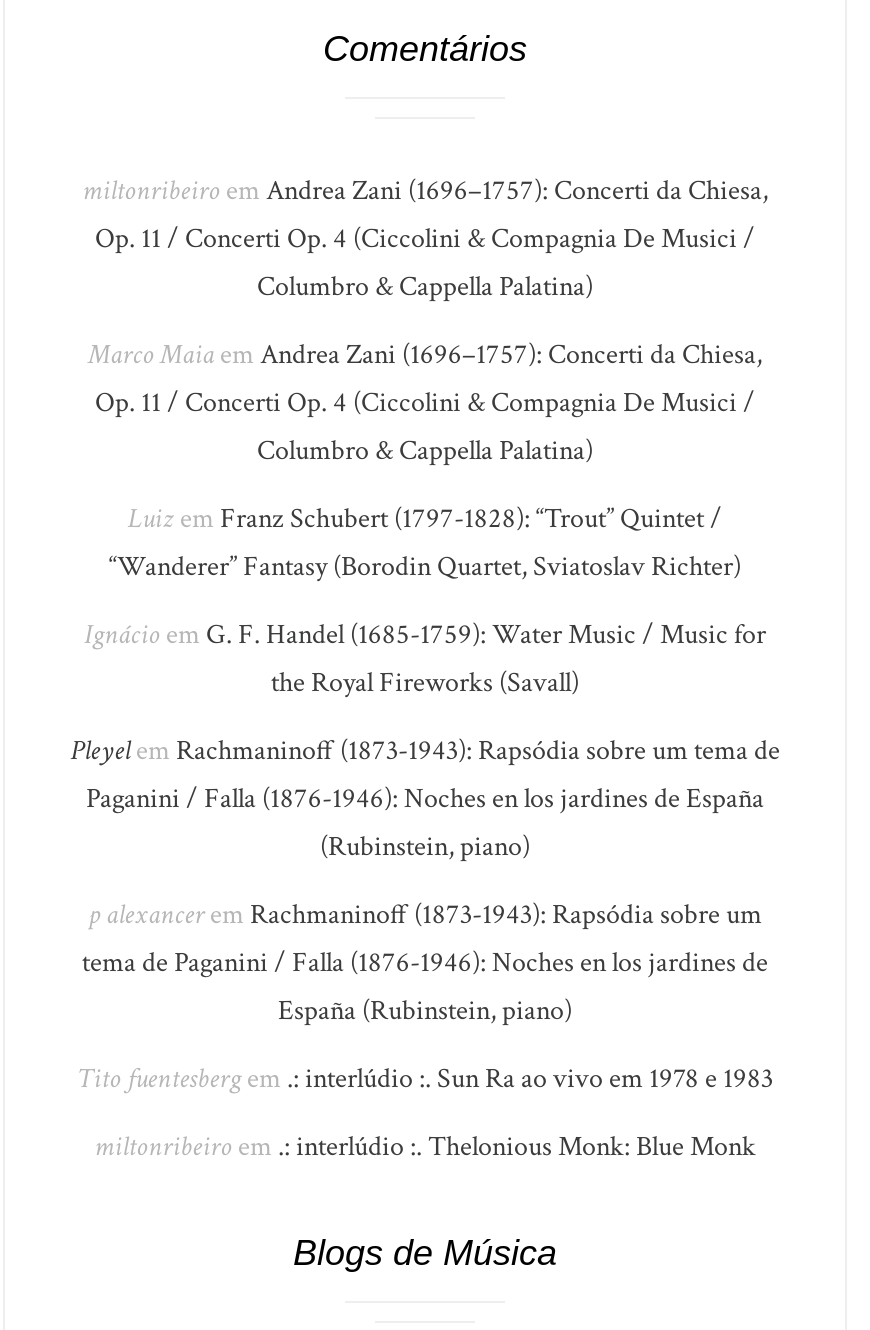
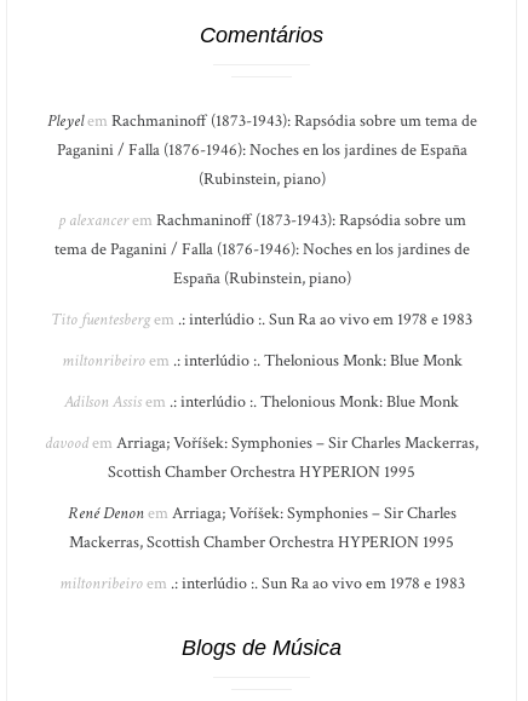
- miltonribeiro em Andrea Zani (1696–1757): Concerti da Chiesa,
- Op. 11 / Concerti Op. 4 (Ciccolini & Compagnia De Musici /
- Columbro & Cappella Palatina)
- Marco Maia em Andrea Zani (1696–1757): Concerti da Chiesa,
- Op. 11 / Concerti Op. 4 (Ciccolini & Compagnia De Musici /
- Columbro & Cappella Palatina)
- Luiz em Franz Schubert (1797-1828): “Trout” Quintet /
- “Wanderer” Fantasy (Borodin Quartet, Sviatoslav Richter)
- Ignácio em G. F. Handel (1685-1759): Water Music / Music for
- the Royal Fireworks (Savall)

moved up: Pleyelem Rachmaninoff (1873-1943): Rapsódia sobre um tema de | Paganini / Falla (1876-1946): Noches en los jardines de España | (Rubinstein, piano) | p alexancerem Rachmaninoff (1873-1943): Rapsódia sobre um | tema de Paganini / Falla (1876-1946): Noches en los jardines de | España (Rubinstein, piano) | Tito fuentesberg em.: interlúdio :. Sun Ra ao vivo em 1978 e 1983

+ Adilson Assis em.: interlúdio :. Thelonious Monk: Blue Monk
+ davood em Arriaga; Voříšek: Symphonies – Sir Charles Mackerras,
+ Scottish Chamber Orchestra HYPERION 1995
+ René Denon em Arriaga; Voříšek: Symphonies – Sir Charles
+ Mackerras, Scottish Chamber Orchestra HYPERION 1995
+ miltonribeiro em.: interlúdio :. Sun Ra ao vivo em 1978 e 1983
